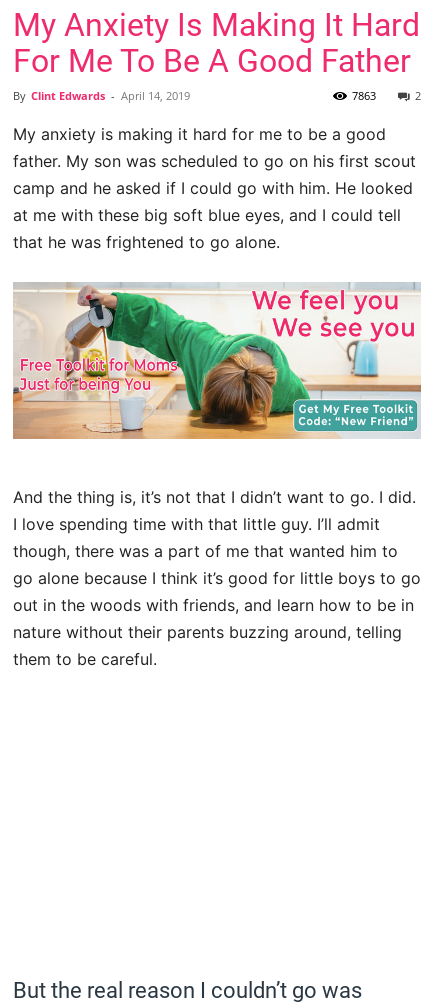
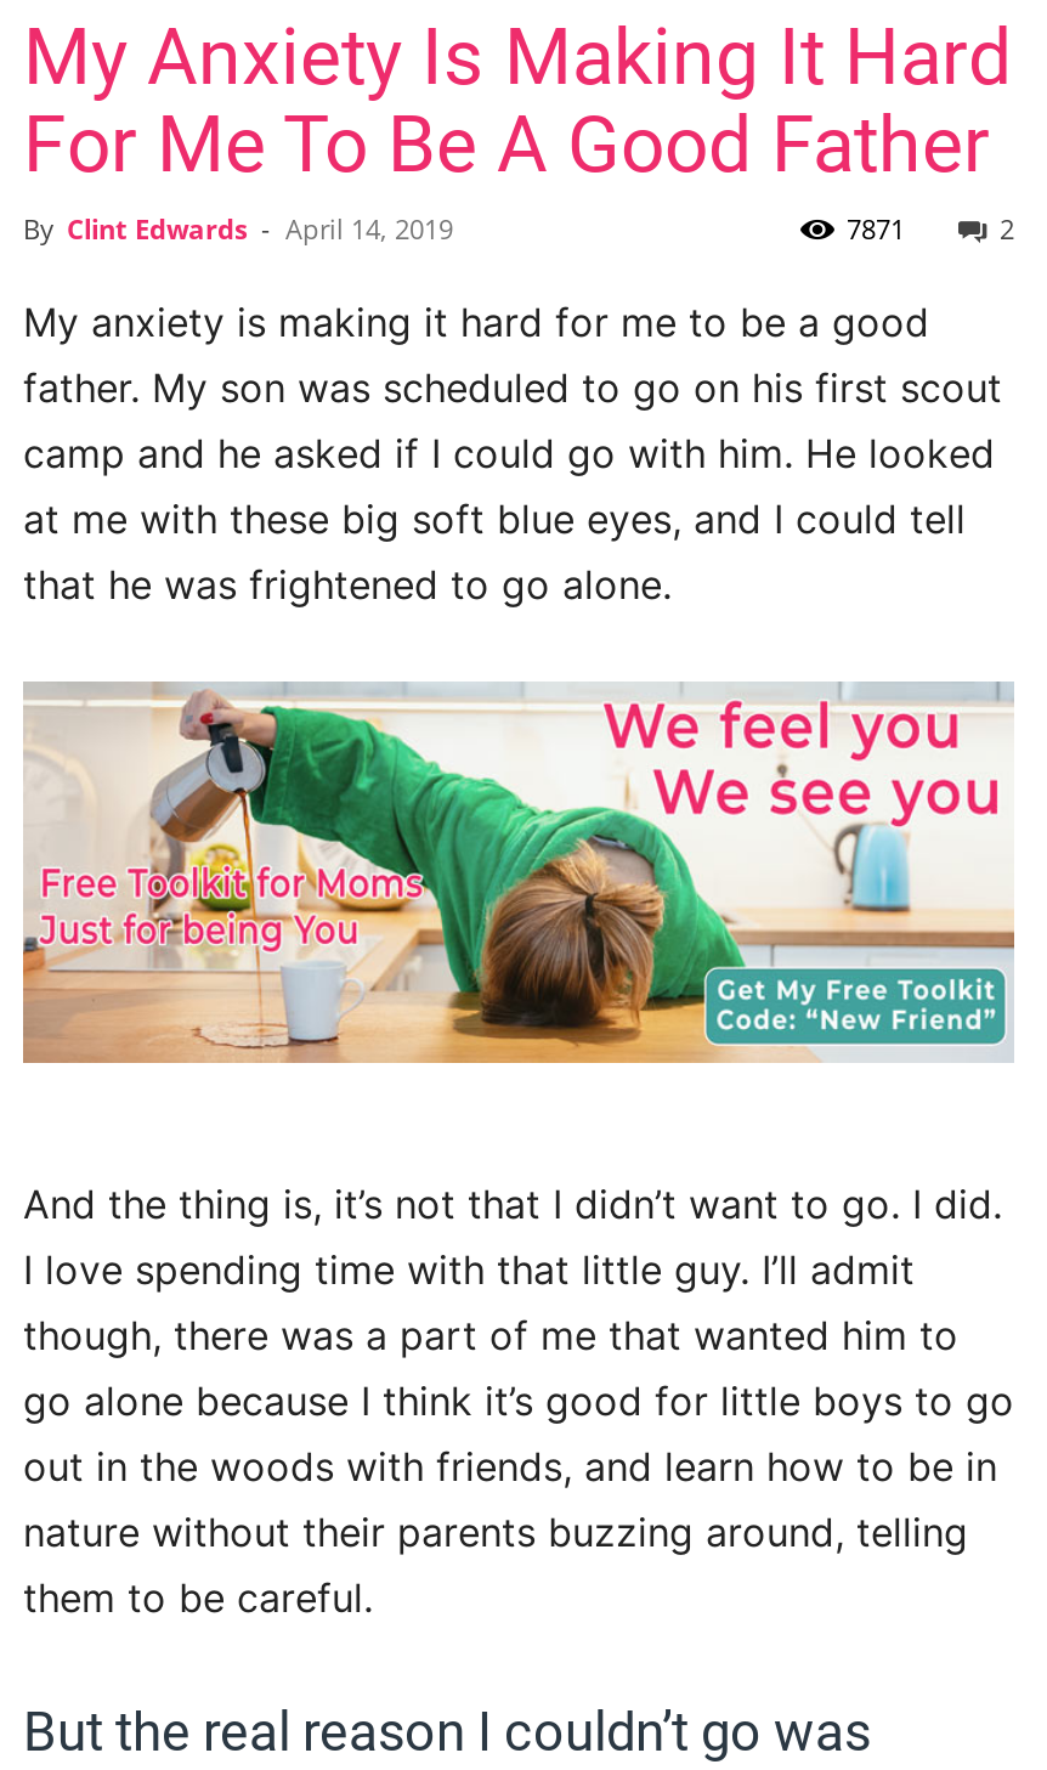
- 7863
+ 7871
